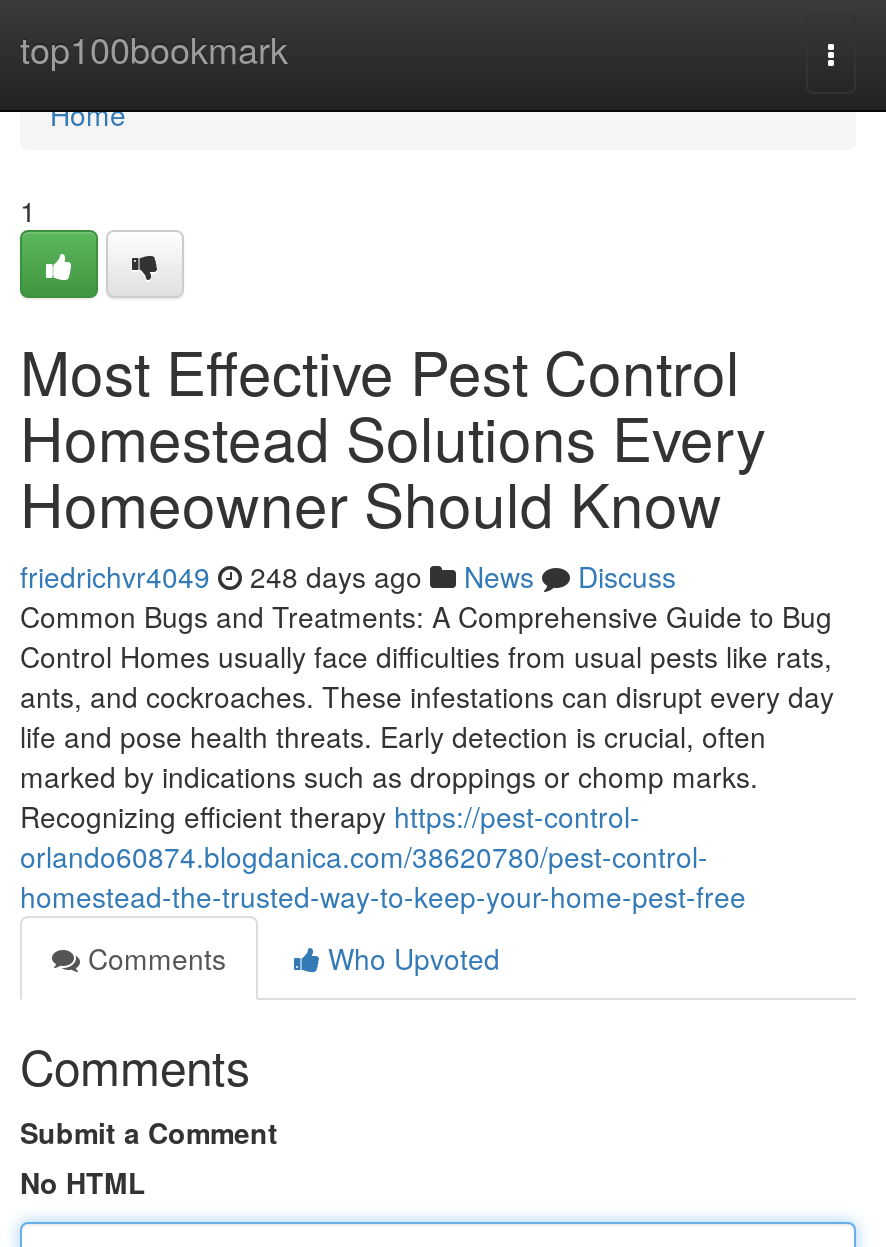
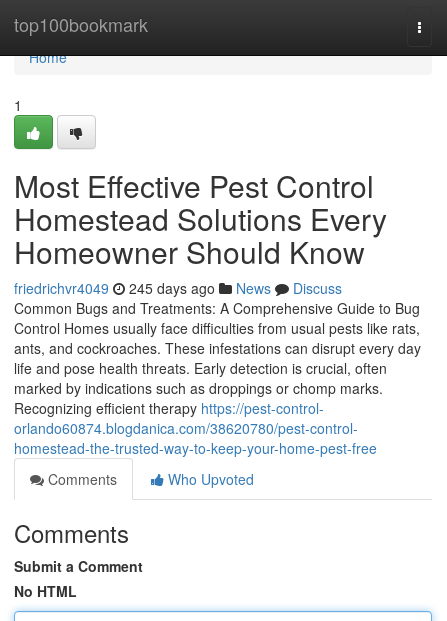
- friedrichvr4049 248 days ago News Discuss
+ friedrichvr4049 245 days ago News Discuss
